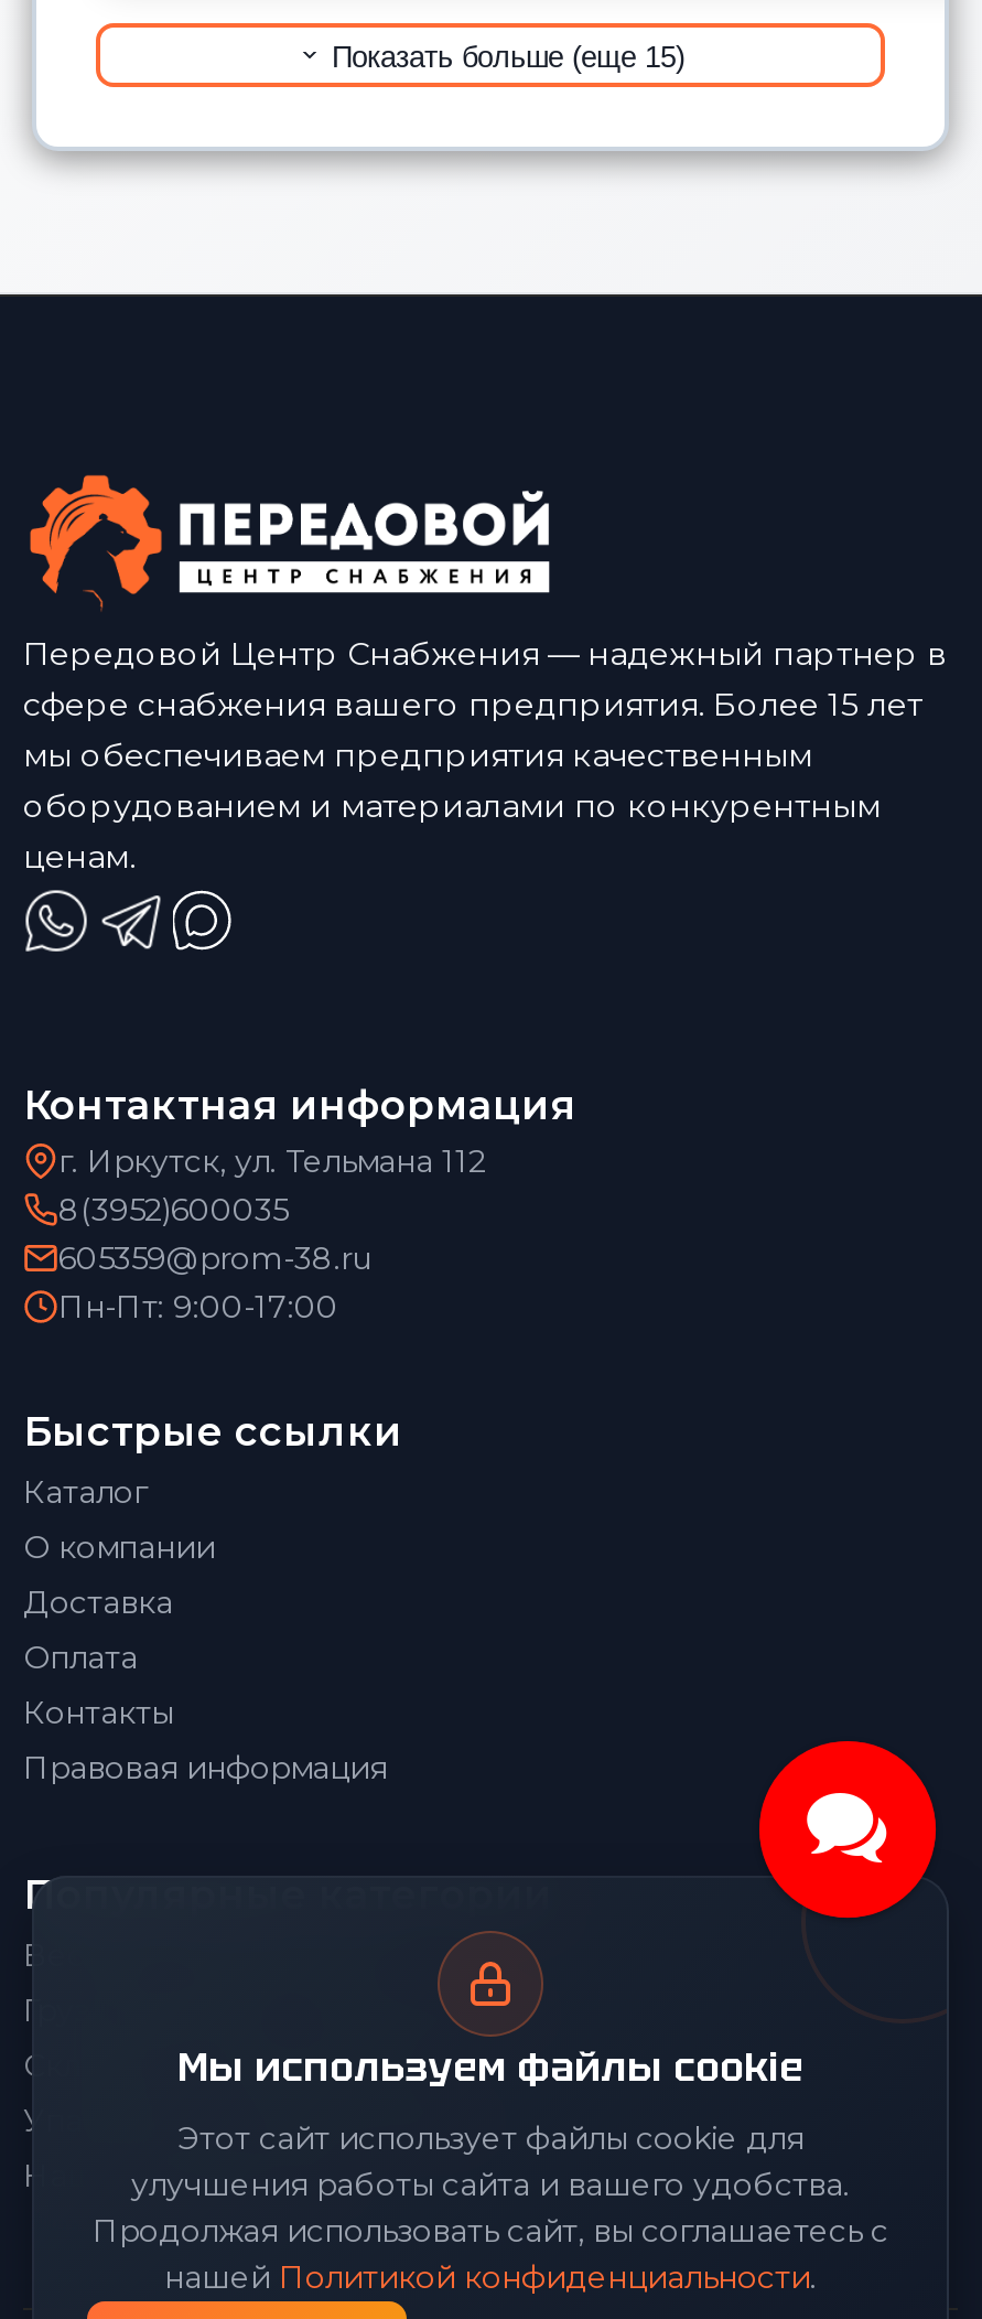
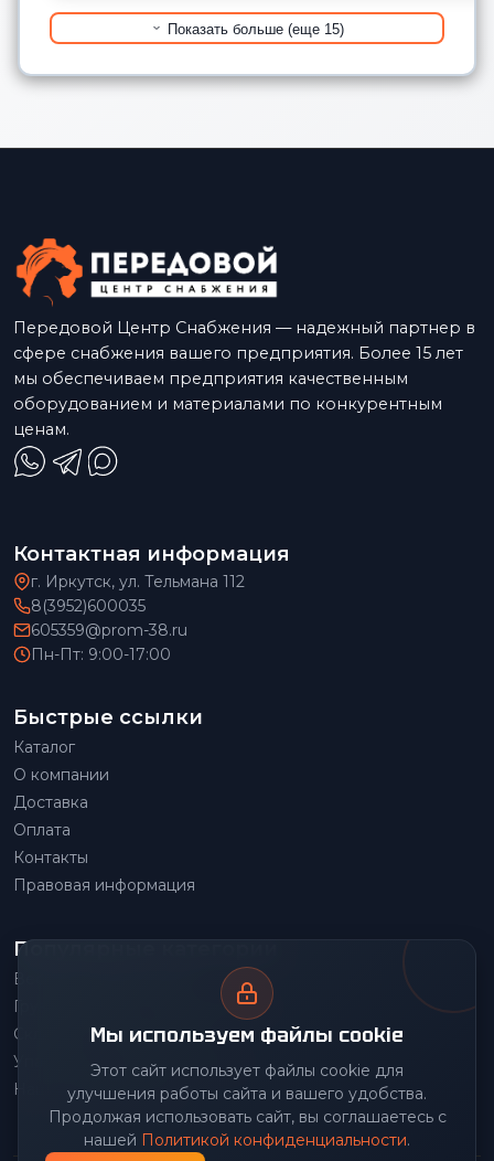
- [image]
